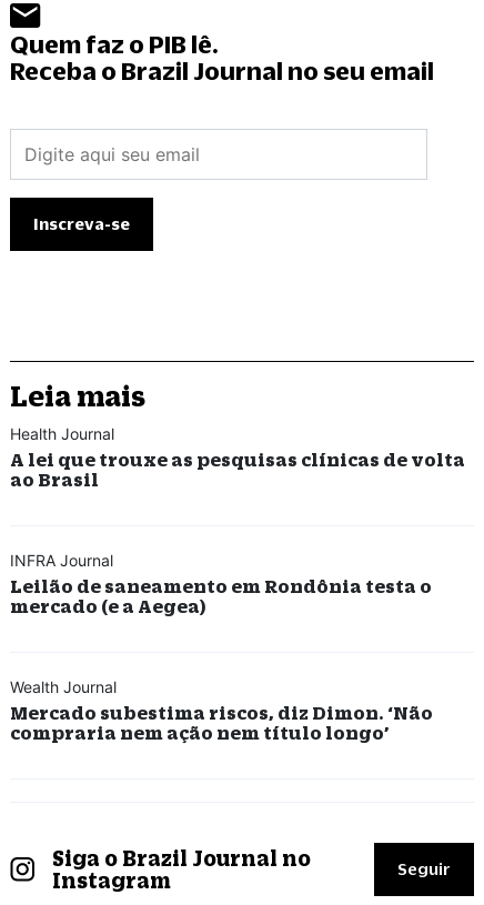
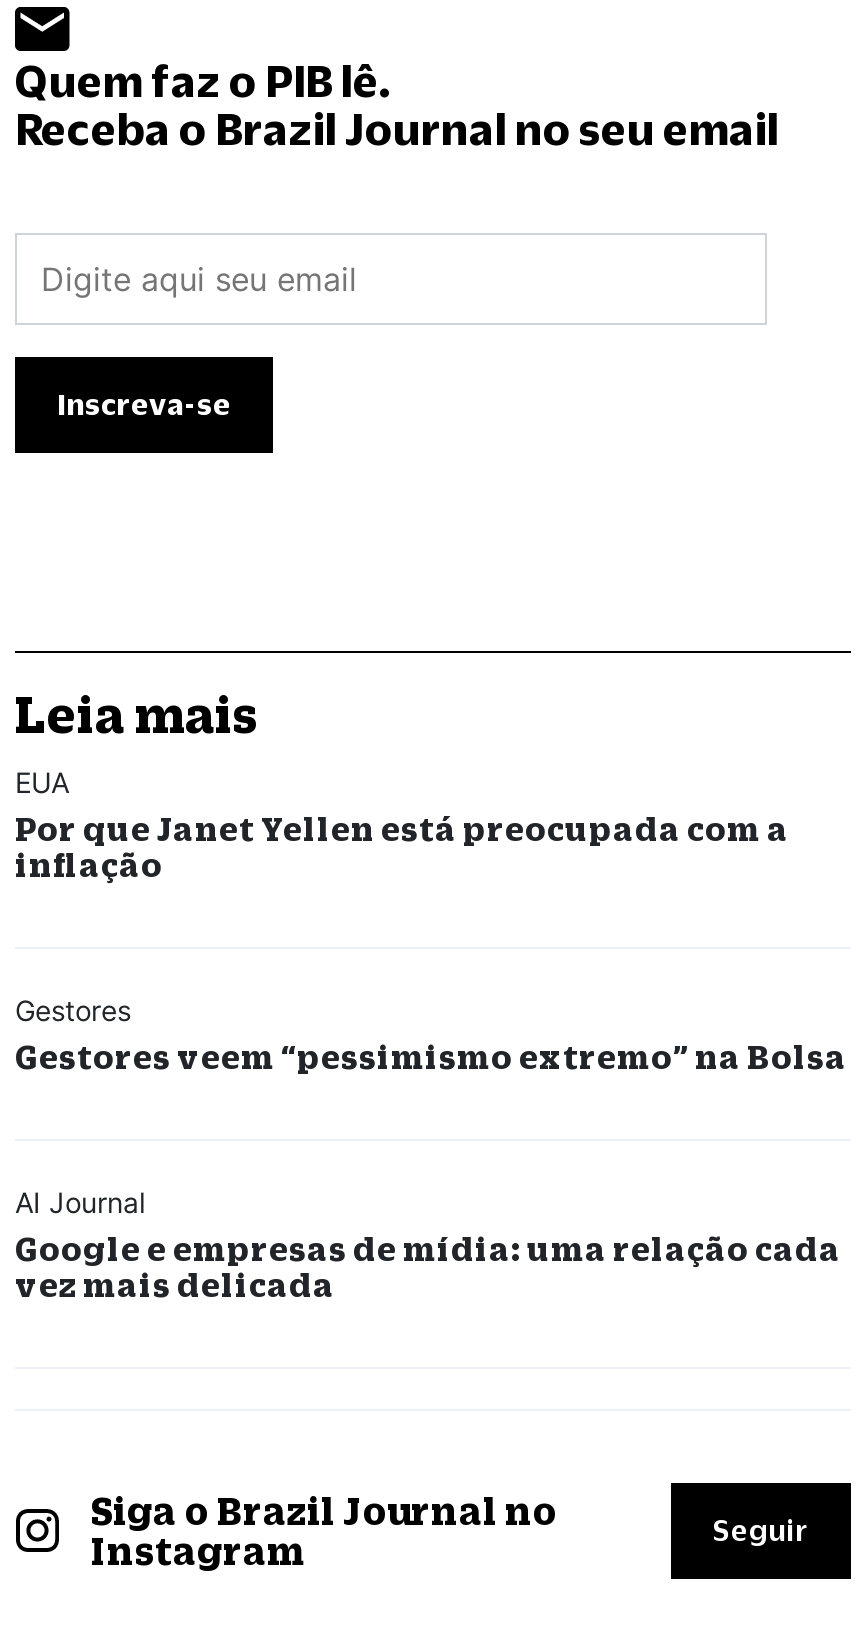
- Health Journal
- A lei que trouxe as pesquisas clínicas de volta
- ao Brasil
+ EUA
+ Por que Janet Yellen está preocupada com a
+ inflação

- INFRA Journal
- Leilão de saneamento em Rondônia testa o
- mercado (e a Aegea)
+ Gestores
+ Gestores veem “pessimismo extremo” na Bolsa

- Wealth Journal
- Mercado subestima riscos, diz Dimon. ‘Não
- compraria nem ação nem título longo’
+ AI Journal
+ Google e empresas de mídia: uma relação cada
+ vez mais delicada
